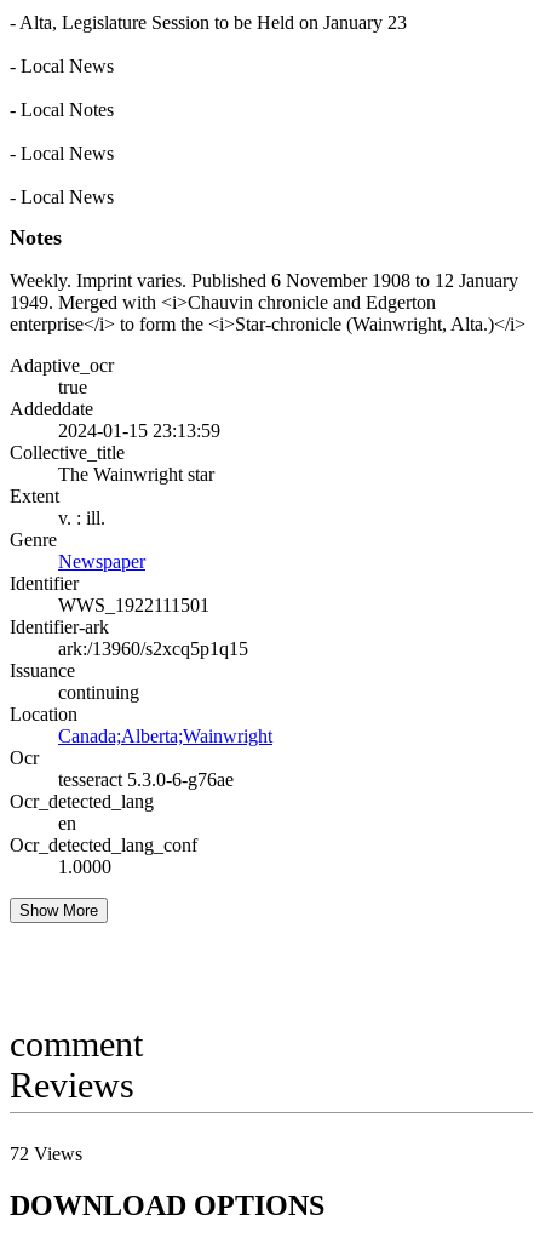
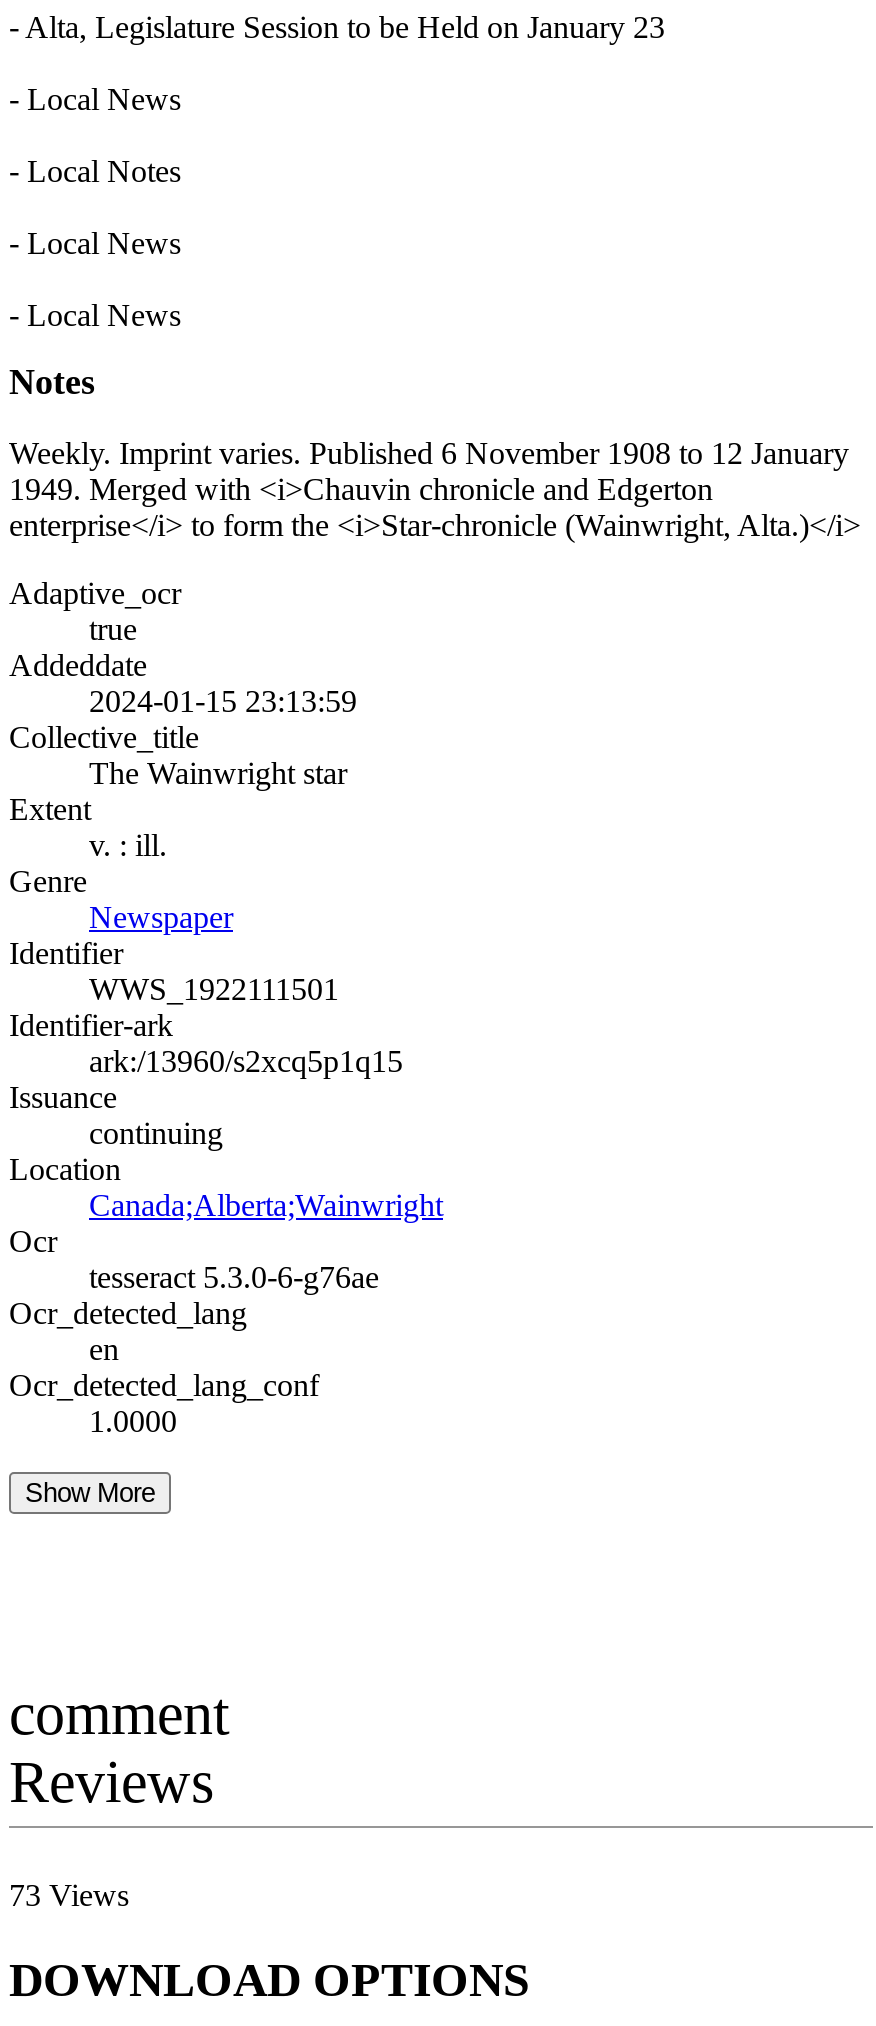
- 72 Views
+ 73 Views
